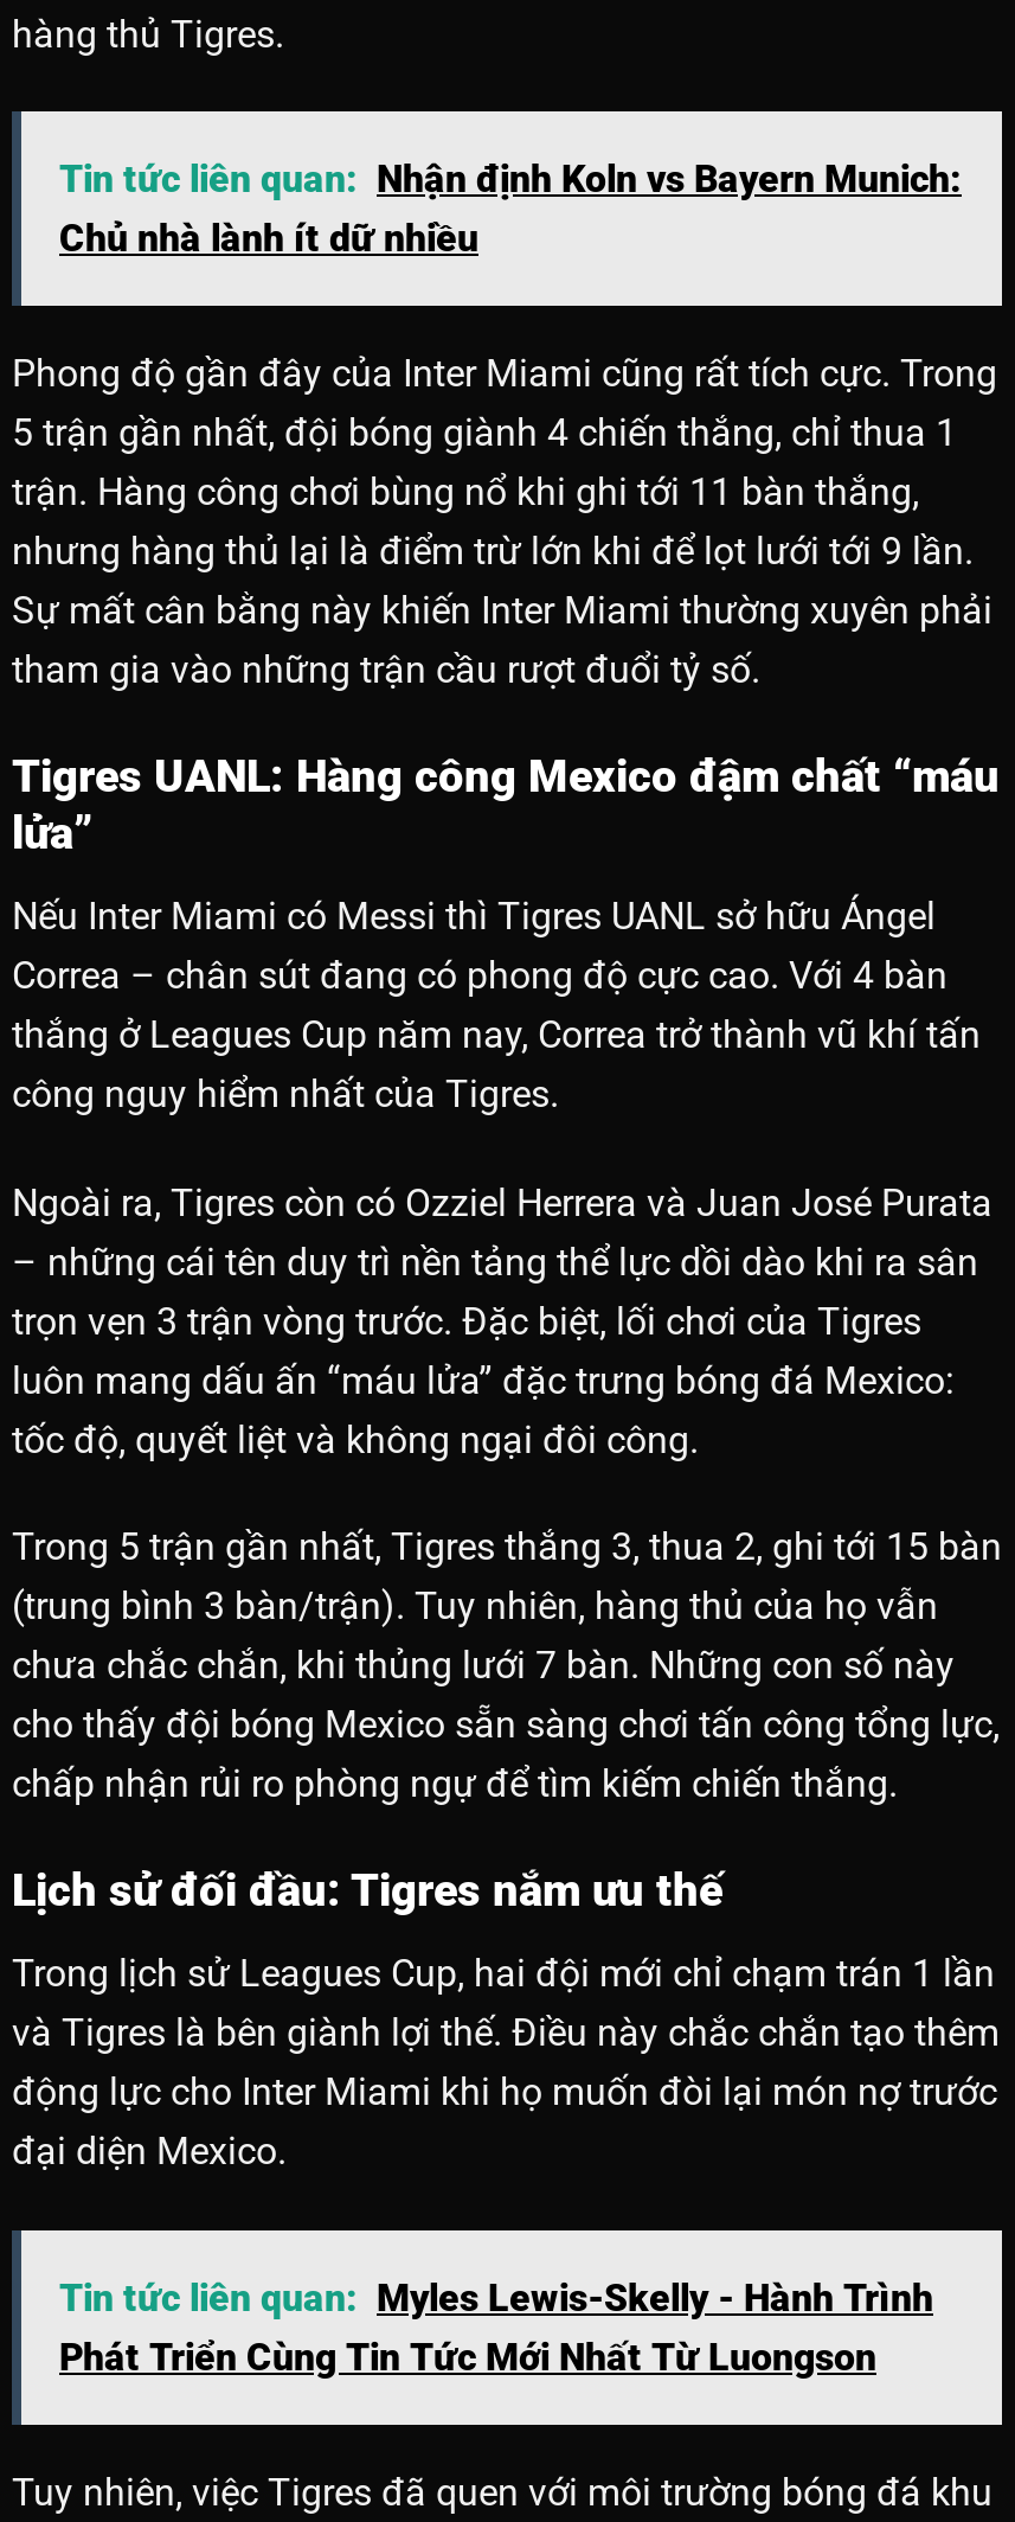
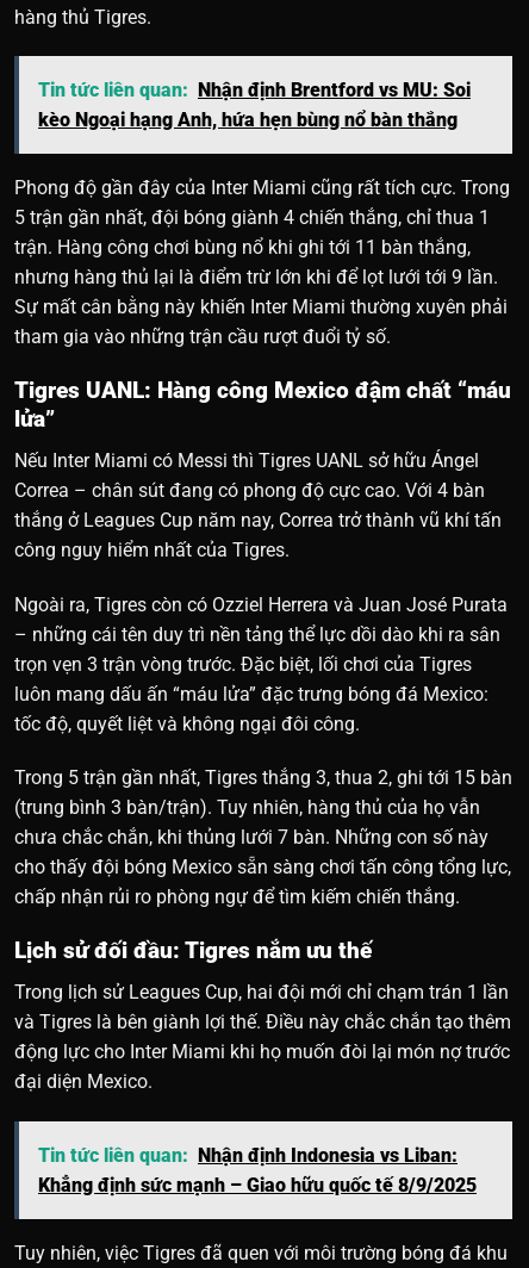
- Tin tức liên quan: Nhận định Koln vs Bayern Munich:
- Chủ nhà lành ít dữ nhiều
+ Tin tức liên quan: Nhận định Brentford vs MU: Soi
+ kèo Ngoại hạng Anh, hứa hẹn bùng nổ bàn thắng

- Tin tức liên quan: Myles Lewis-Skelly - Hành Trình
- Phát Triển Cùng Tin Tức Mới Nhất Từ Luongson
+ Tin tức liên quan: Nhận định Indonesia vs Liban:
+ Khẳng định sức mạnh – Giao hữu quốc tế 8/9/2025
